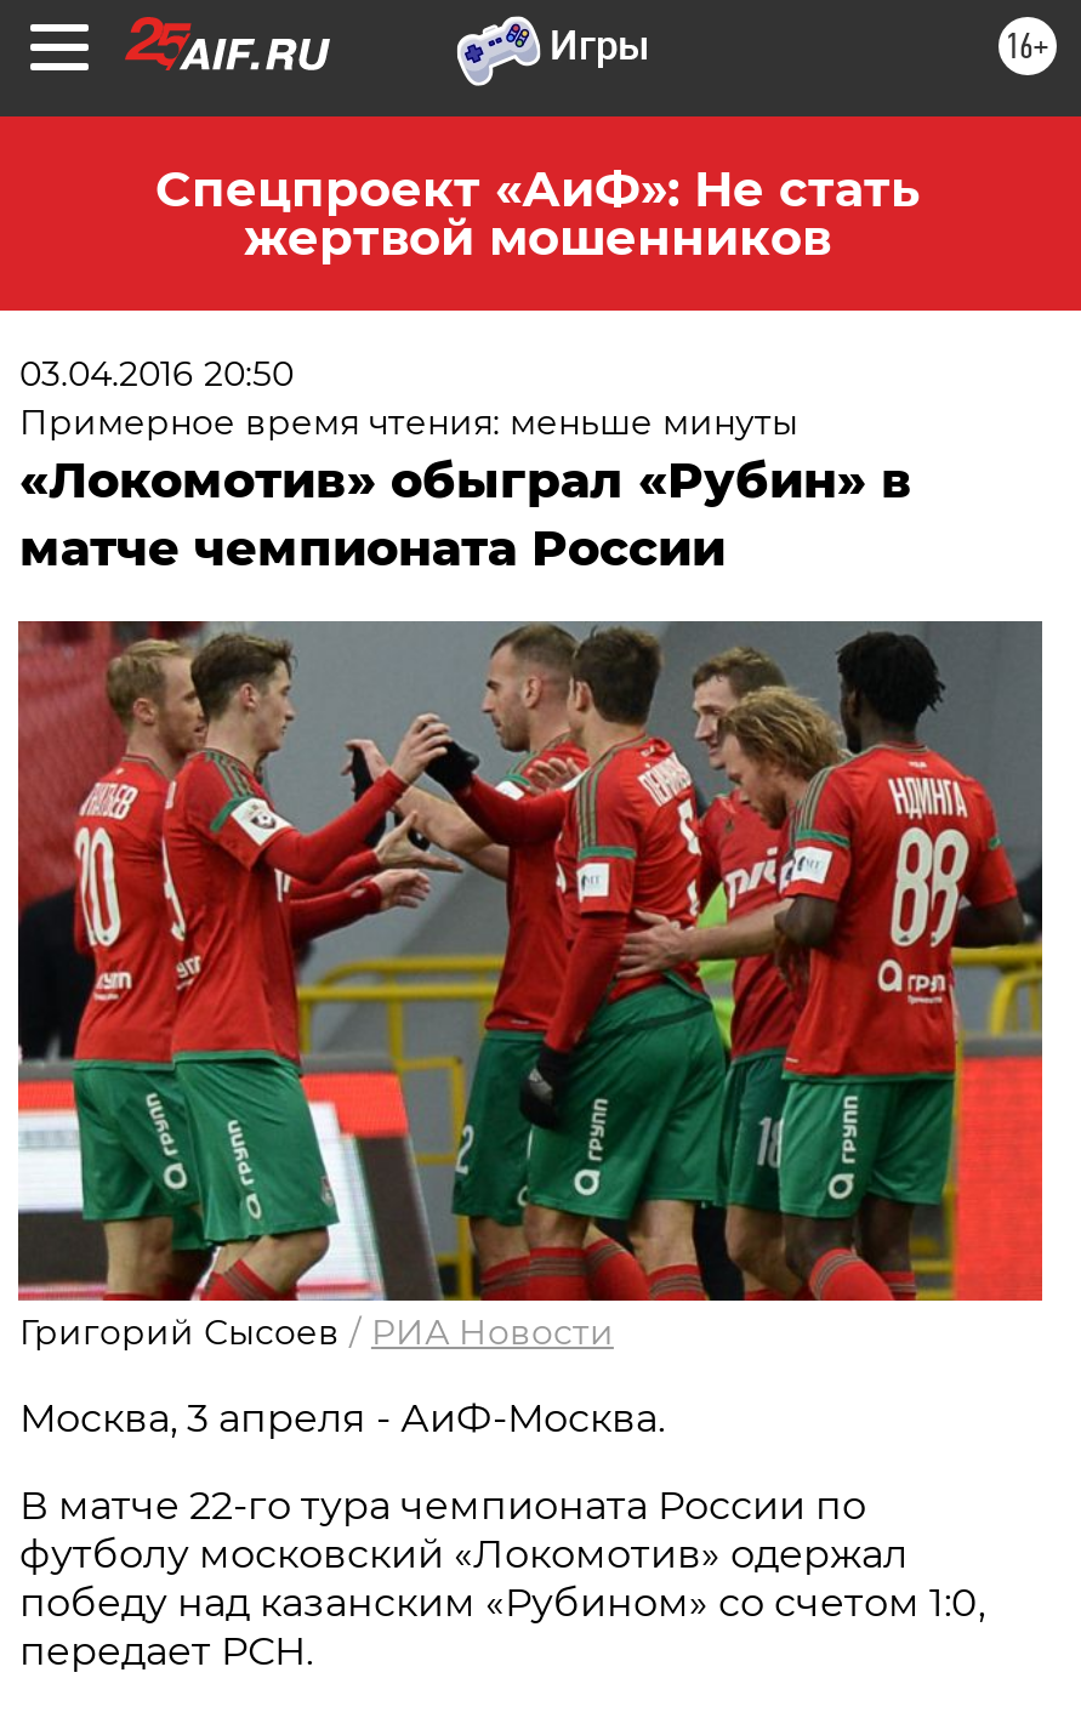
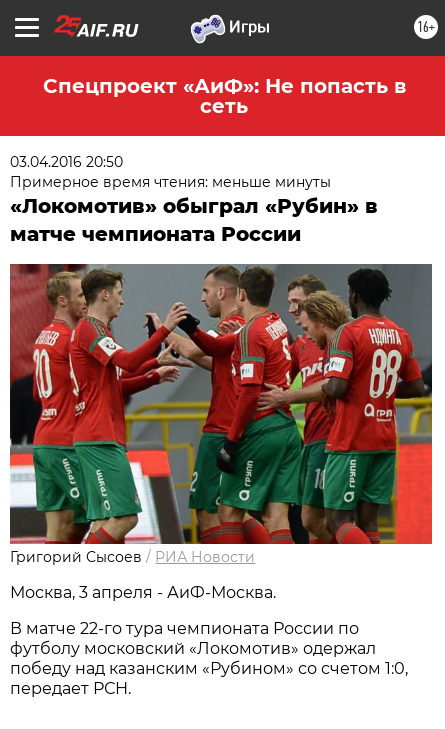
- Спецпроект «АиФ»: Не стать
- жертвой мошенников
+ Спецпроект «АиФ»: Не попасть в
+ сеть
